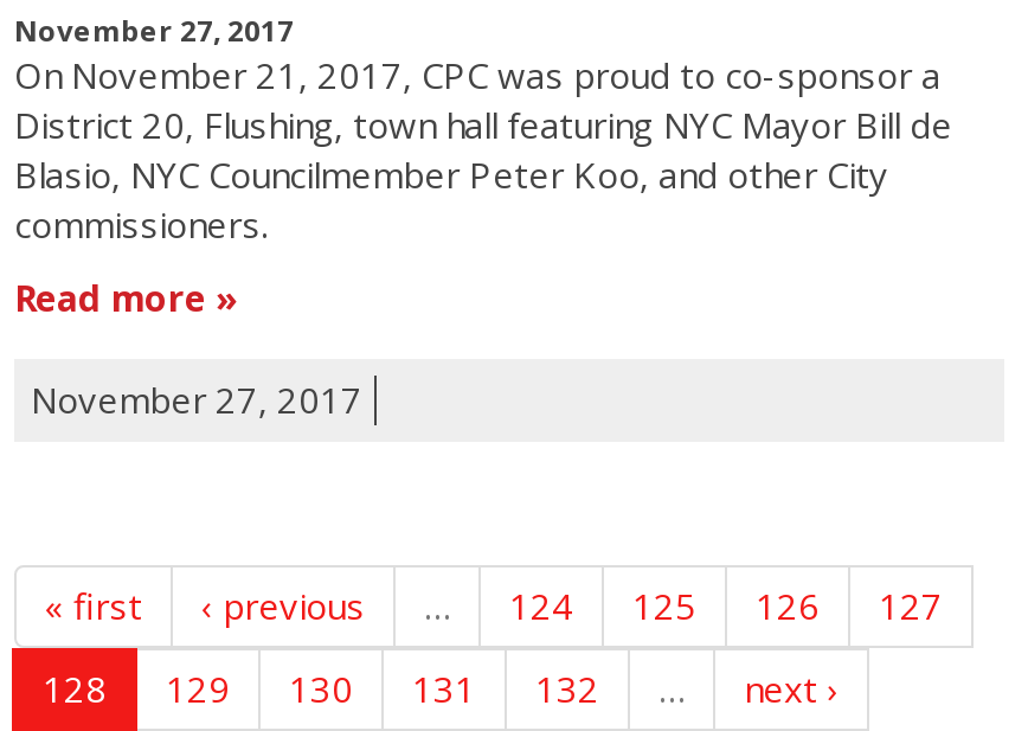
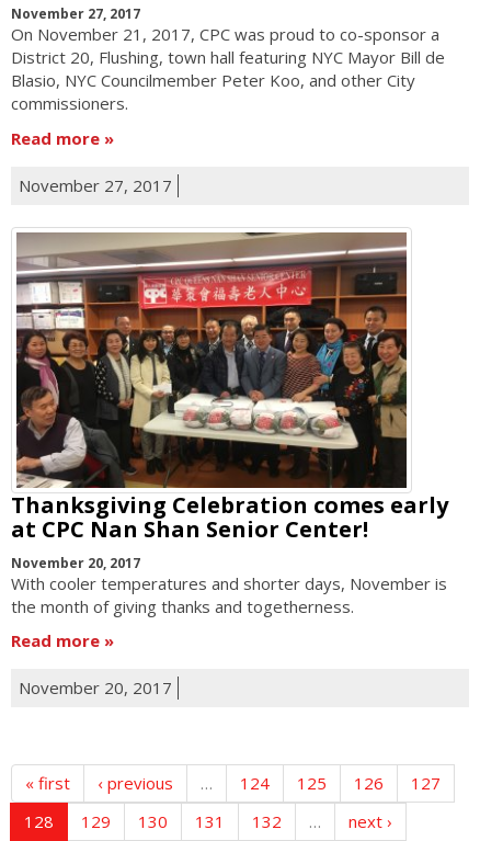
+ [image]
+ Thanksgiving Celebration comes early
+ at CPC Nan Shan Senior Center!
+ November 20, 2017
+ With cooler temperatures and shorter days, November is
+ the month of giving thanks and togetherness.
+ Read more
+ November 20, 2017
